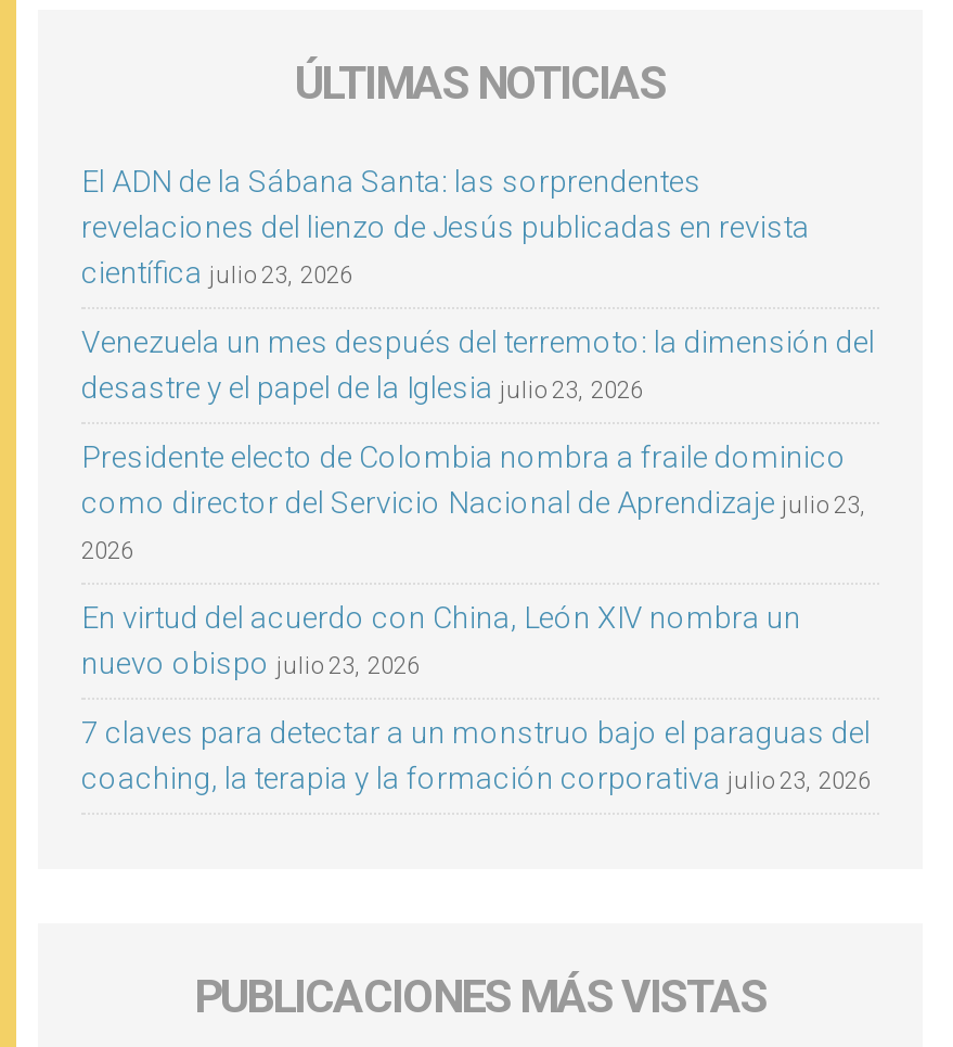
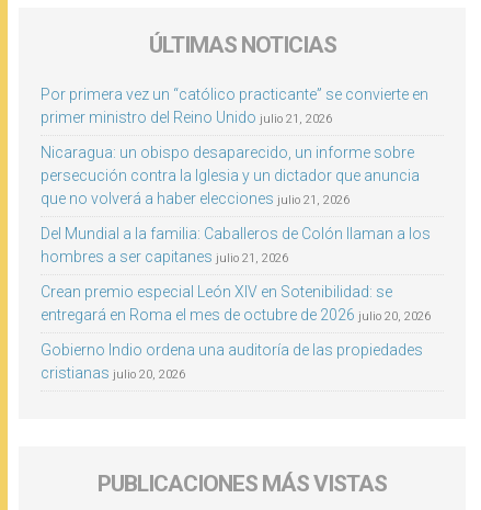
- El ADN de la Sábana Santa: las sorprendentes
- revelaciones del lienzo de Jesús publicadas en revista
- científica julio 23, 2026
- Venezuela un mes después del terremoto: la dimensión del
- desastre y el papel de la Iglesia julio 23, 2026
- Presidente electo de Colombia nombra a fraile dominico
- como director del Servicio Nacional de Aprendizaje julio 23,
- 2026
- En virtud del acuerdo con China, León XIV nombra un
- nuevo obispo julio 23, 2026
- 7 claves para detectar a un monstruo bajo el paraguas del
- coaching, la terapia y la formación corporativa julio 23, 2026
+ Por primera vez un “católico practicante” se convierte en
+ primer ministro del Reino Unido julio 21, 2026
+ Nicaragua: un obispo desaparecido, un informe sobre
+ persecución contra la Iglesia y un dictador que anuncia
+ que no volverá a haber elecciones julio 21, 2026
+ Del Mundial a la familia: Caballeros de Colón llaman a los
+ hombres a ser capitanes julio 21, 2026
+ Crean premio especial León XIV en Sotenibilidad: se
+ entregará en Roma el mes de octubre de 2026 julio 20, 2026
+ Gobierno Indio ordena una auditoría de las propiedades
+ cristianas julio 20, 2026
